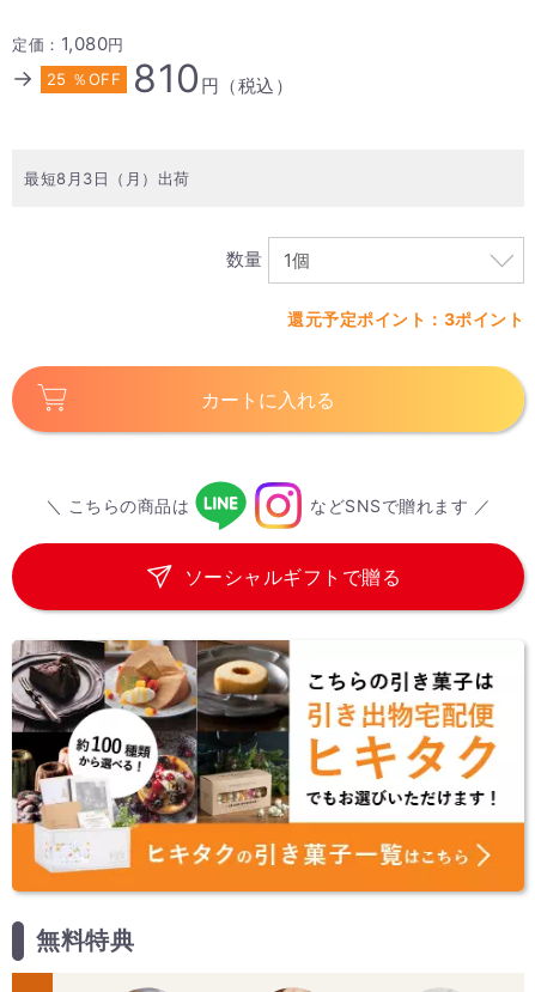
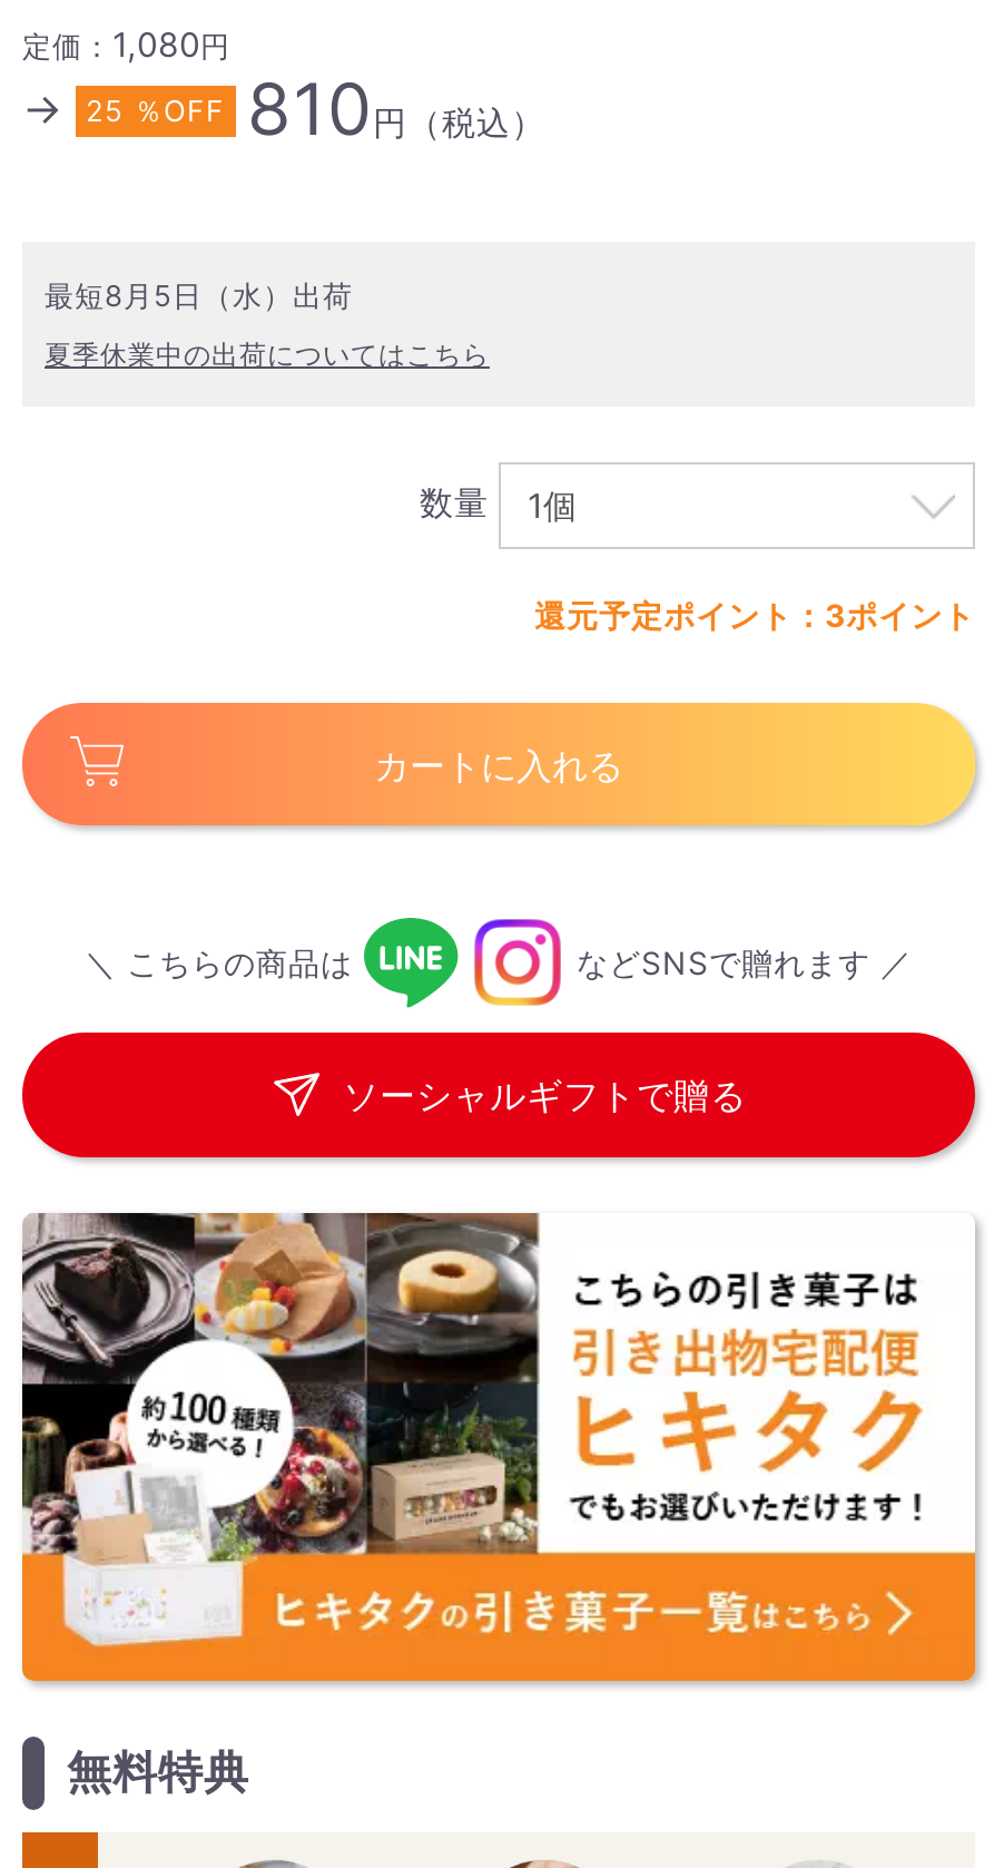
- 最短8月3日（月）出荷
+ 最短8月5日（水）出荷
+ 夏季休業中の出荷についてはこちら
